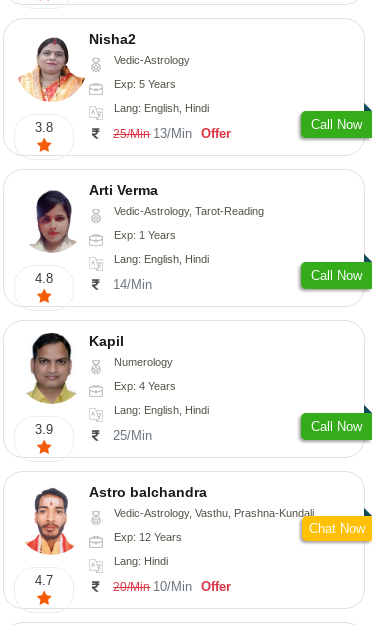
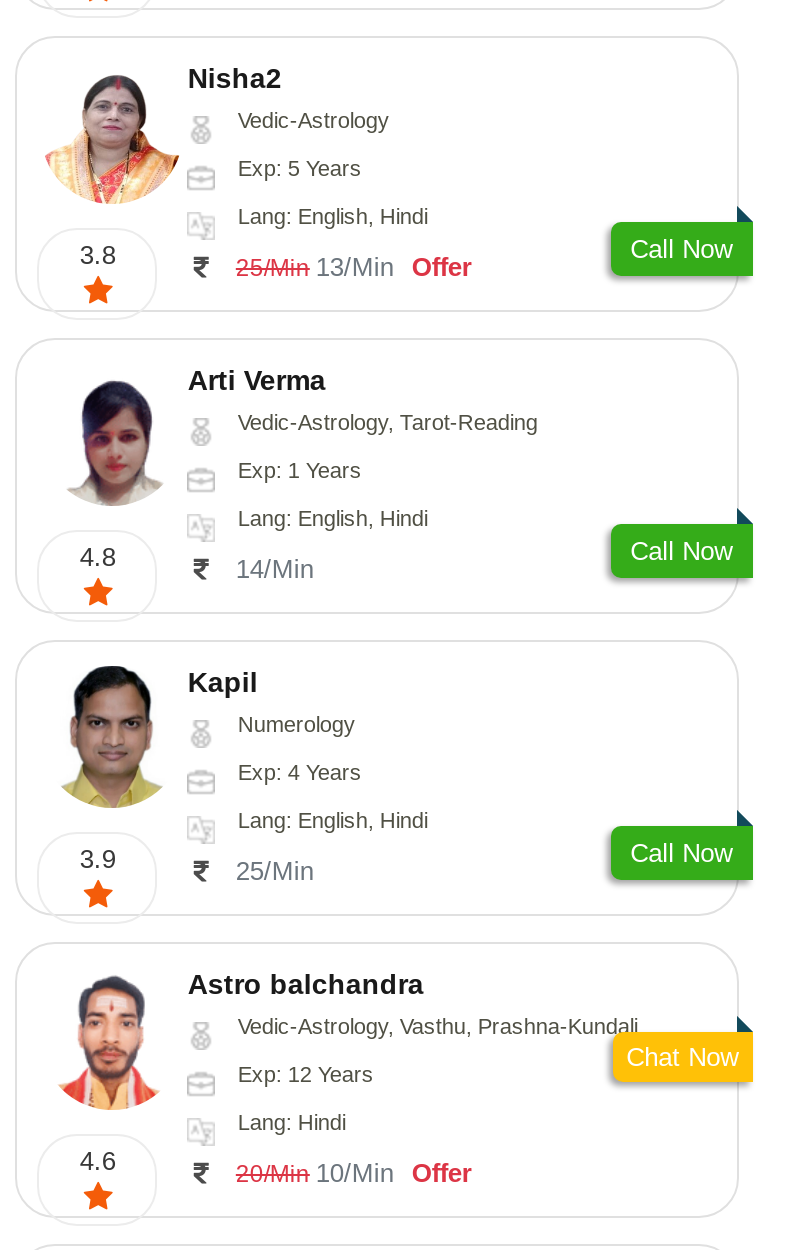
- 4.7
+ 4.6
